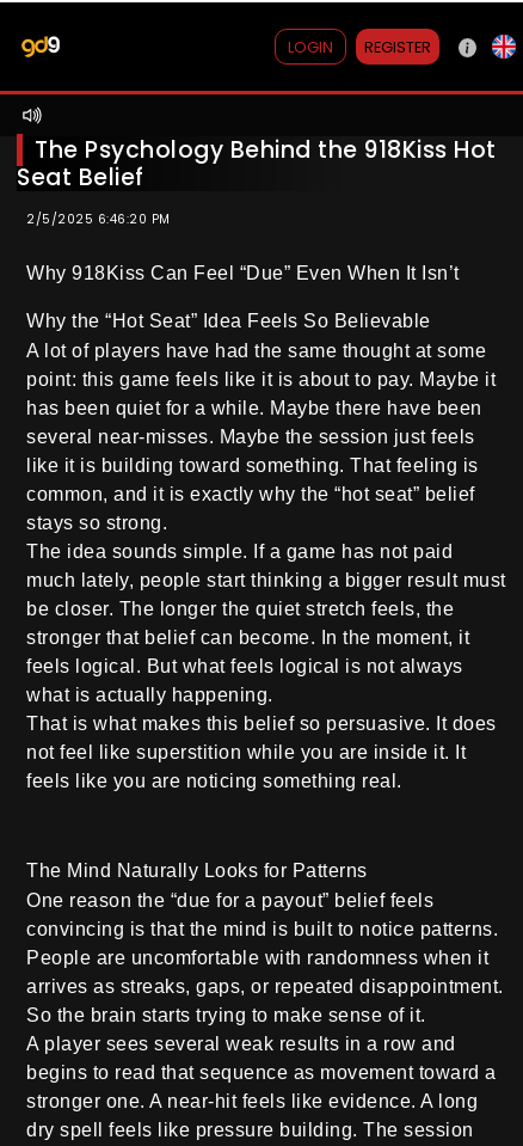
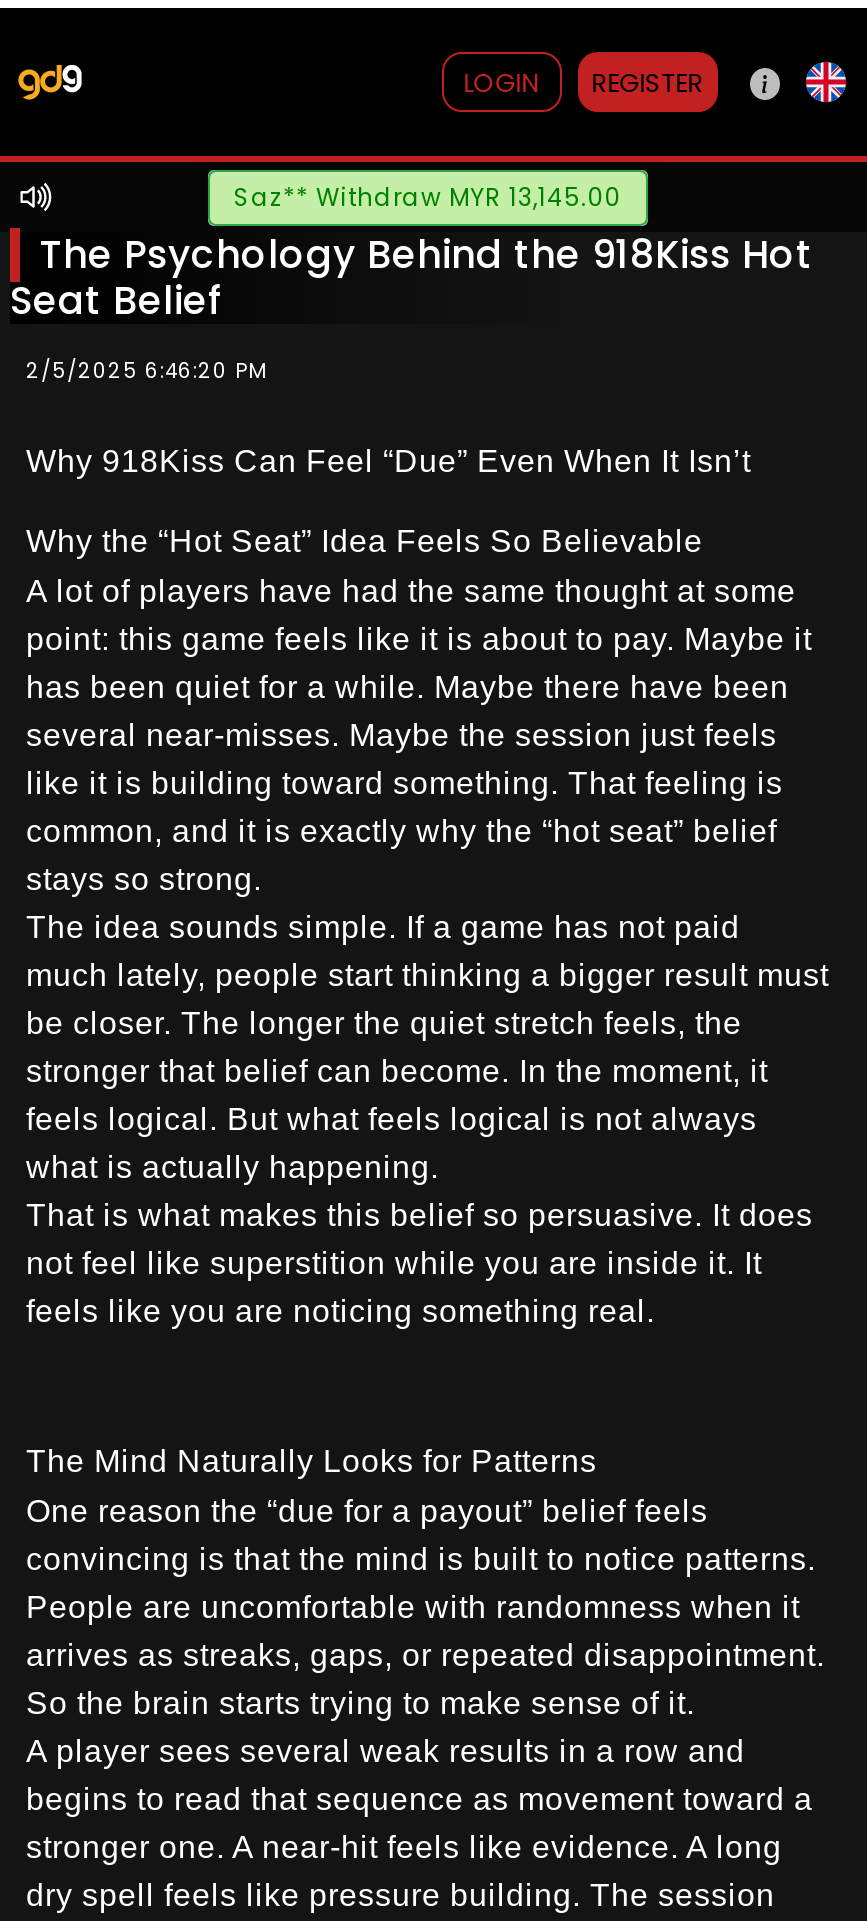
+ Saz** Withdraw MYR 13,145.00
